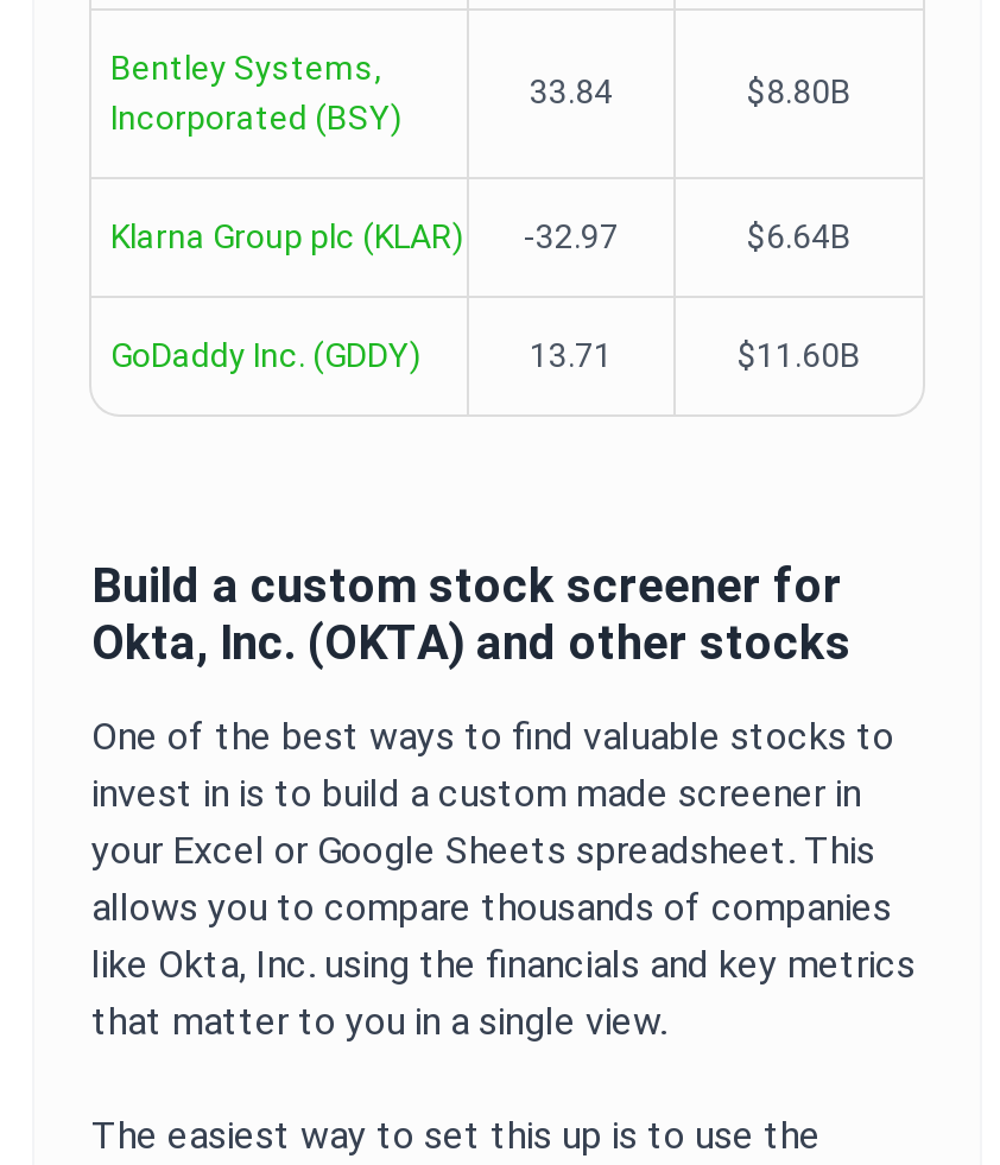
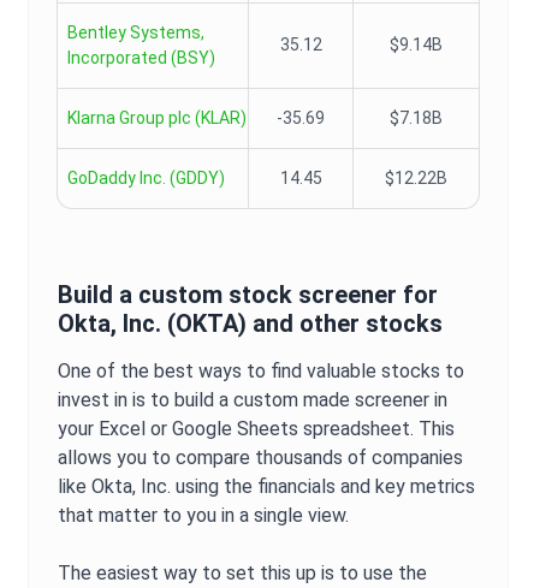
- 33.84
- $8.80B
+ 35.12
+ $9.14B

- -32.97
- $6.64B
+ -35.69
+ $7.18B

- 13.71
- $11.60B
+ 14.45
+ $12.22B
